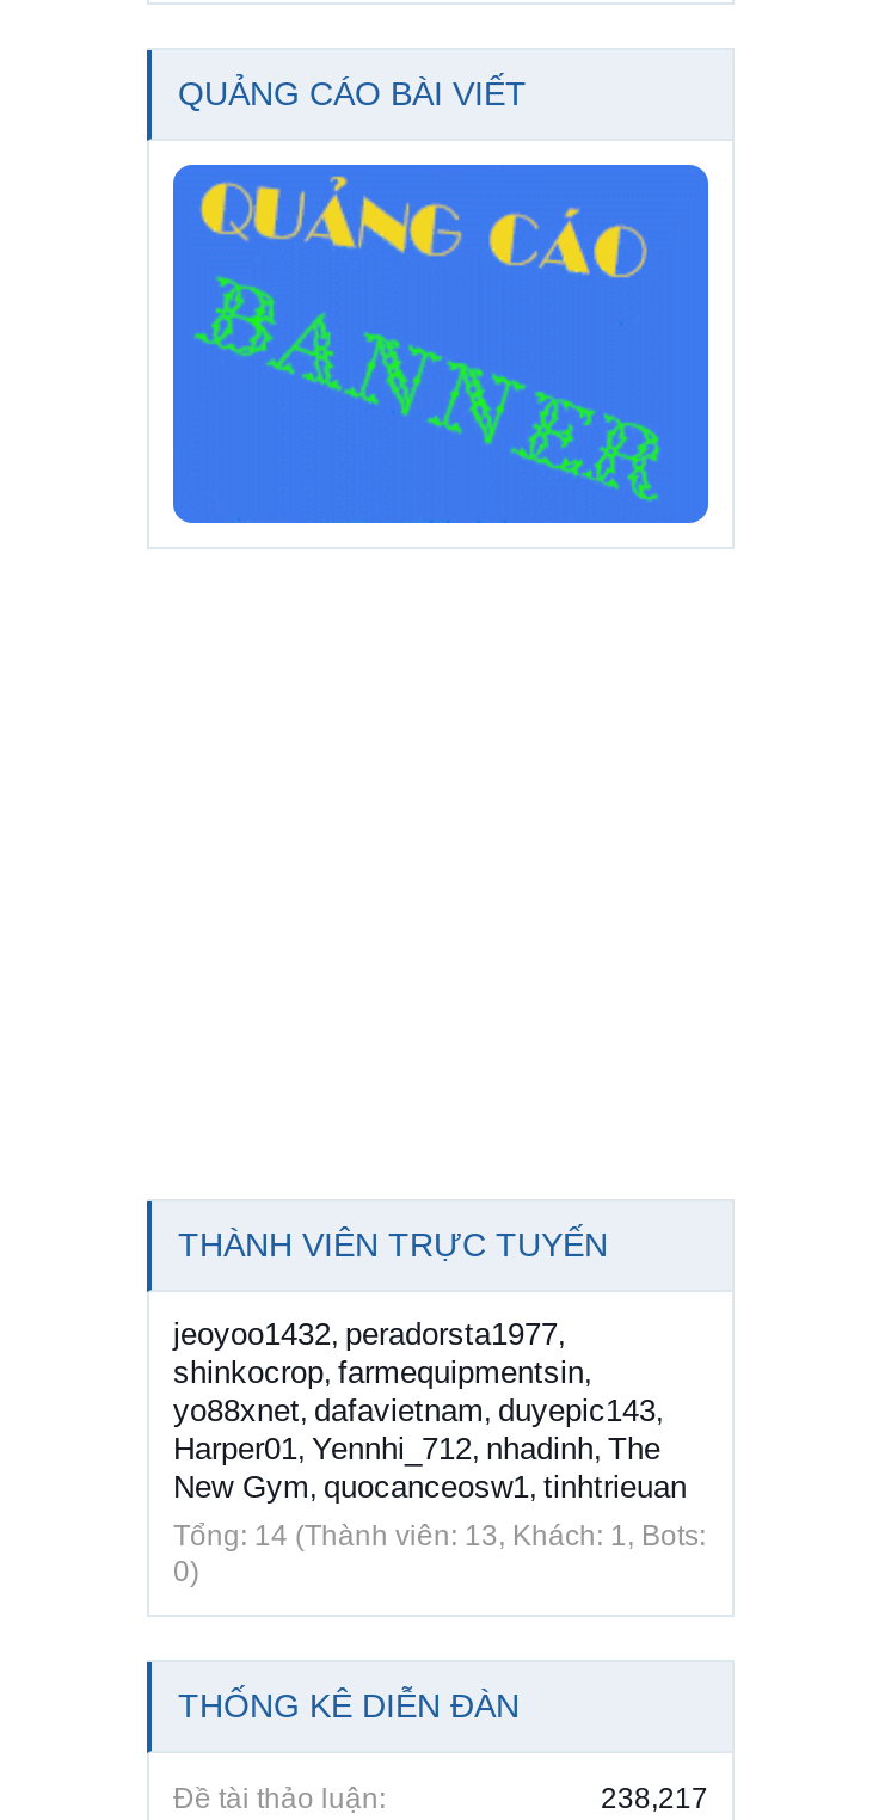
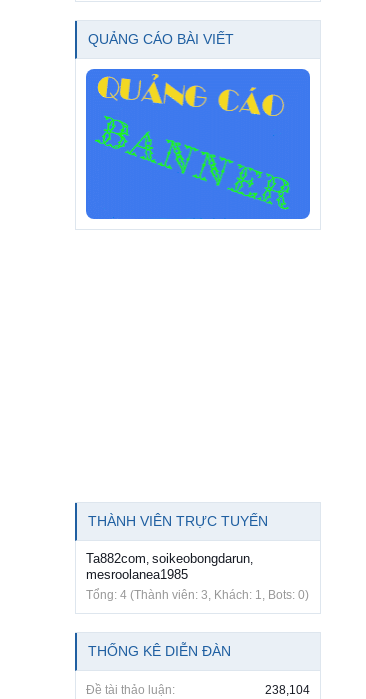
- jeoyoo1432, peradorsta1977,
- shinkocrop, farmequipmentsin,
- yo88xnet, dafavietnam, duyepic143,
- Harper01, Yennhi_712, nhadinh, The
- New Gym, quocanceosw1, tinhtrieuan
- Tổng: 14 (Thành viên: 13, Khách: 1, Bots:
- 0)
+ Ta882com, soikeobongdarun,
+ mesroolanea1985
+ Tổng: 4 (Thành viên: 3, Khách: 1, Bots: 0)

- 238,217
+ 238,104
